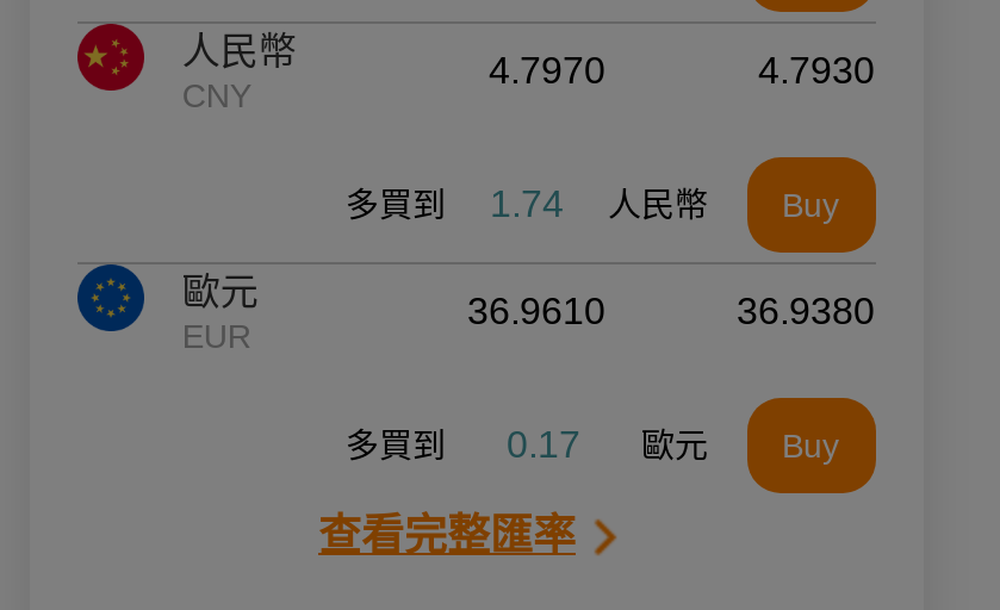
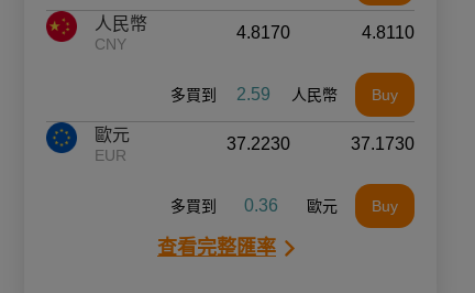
- 4.7970
+ 4.8170

- 4.7930
+ 4.8110

- 多買到 1.74 人民幣 Buy
+ 多買到 2.59 人民幣 Buy

- 36.9610
+ 37.2230

- 36.9380
+ 37.1730

- 多買到 0.17 歐元 Buy
+ 多買到 0.36 歐元 Buy
